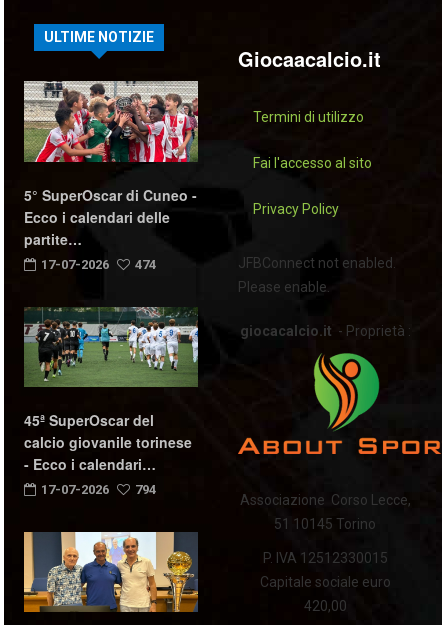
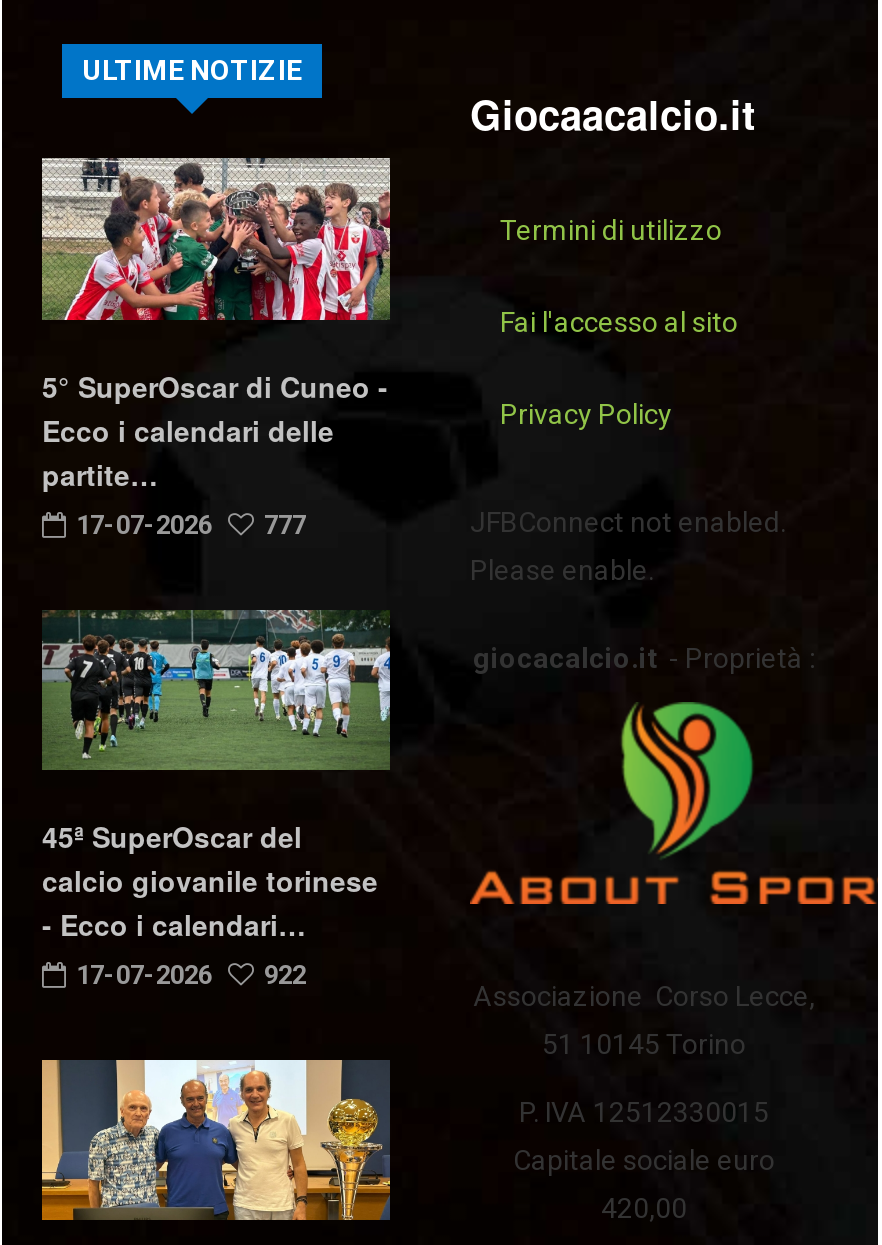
- 17-07-2026 474
+ 17-07-2026 777

- 17-07-2026 794
+ 17-07-2026 922
